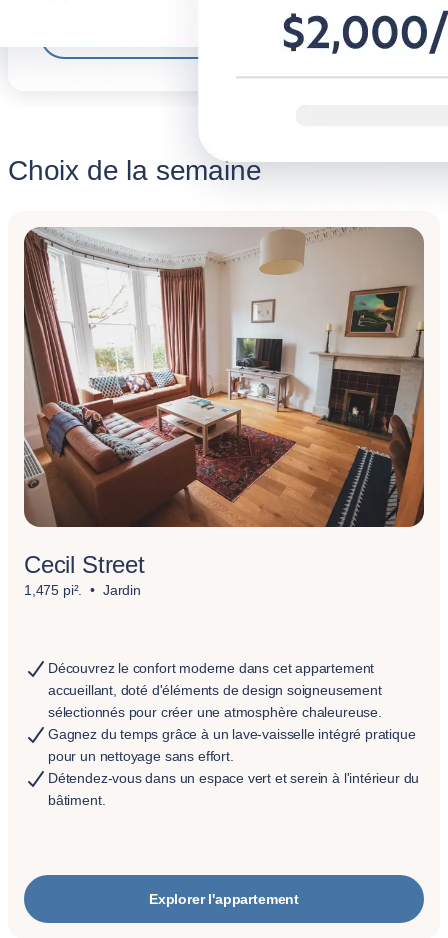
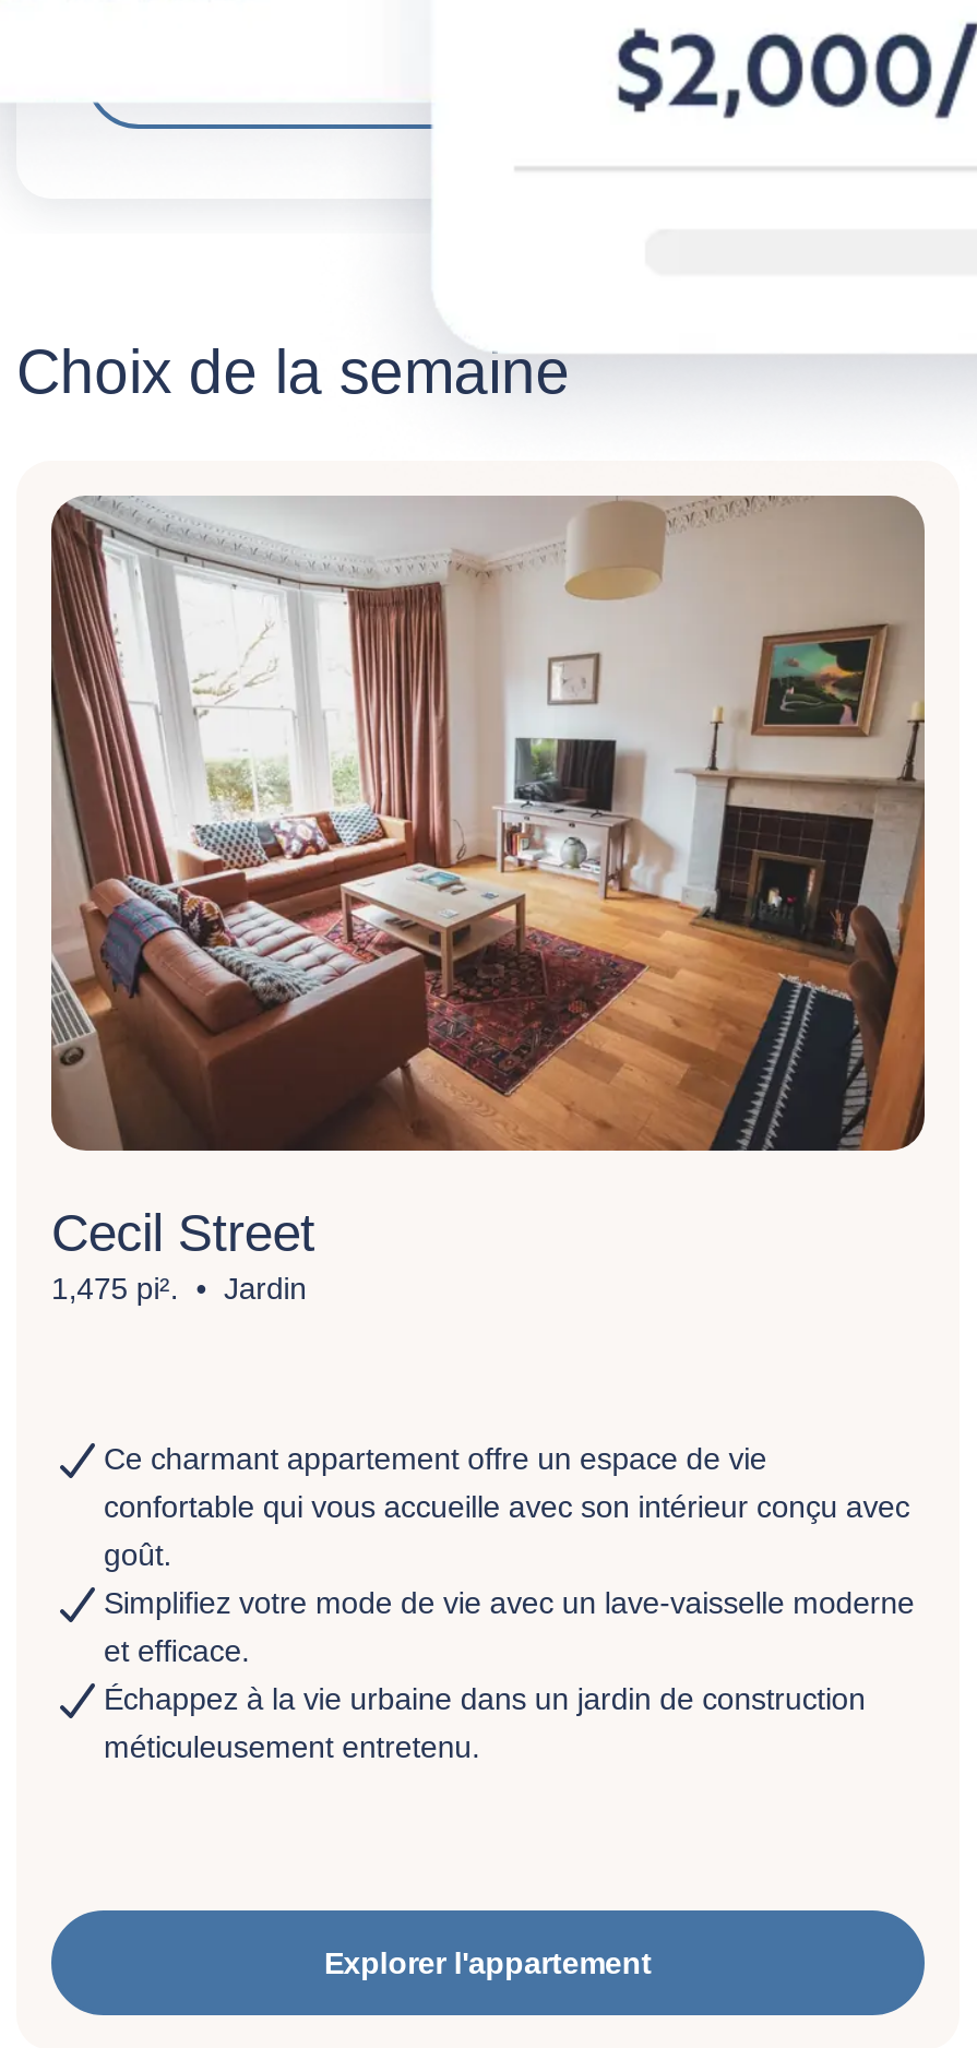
- Découvrez le confort moderne dans cet appartement
- accueillant, doté d'éléments de design soigneusement
- sélectionnés pour créer une atmosphère chaleureuse.
- Gagnez du temps grâce à un lave-vaisselle intégré pratique
- pour un nettoyage sans effort.
- Détendez-vous dans un espace vert et serein à l'intérieur du
- bâtiment.
+ Ce charmant appartement offre un espace de vie
+ confortable qui vous accueille avec son intérieur conçu avec
+ goût.
+ Simplifiez votre mode de vie avec un lave-vaisselle moderne
+ et efficace.
+ Échappez à la vie urbaine dans un jardin de construction
+ méticuleusement entretenu.
